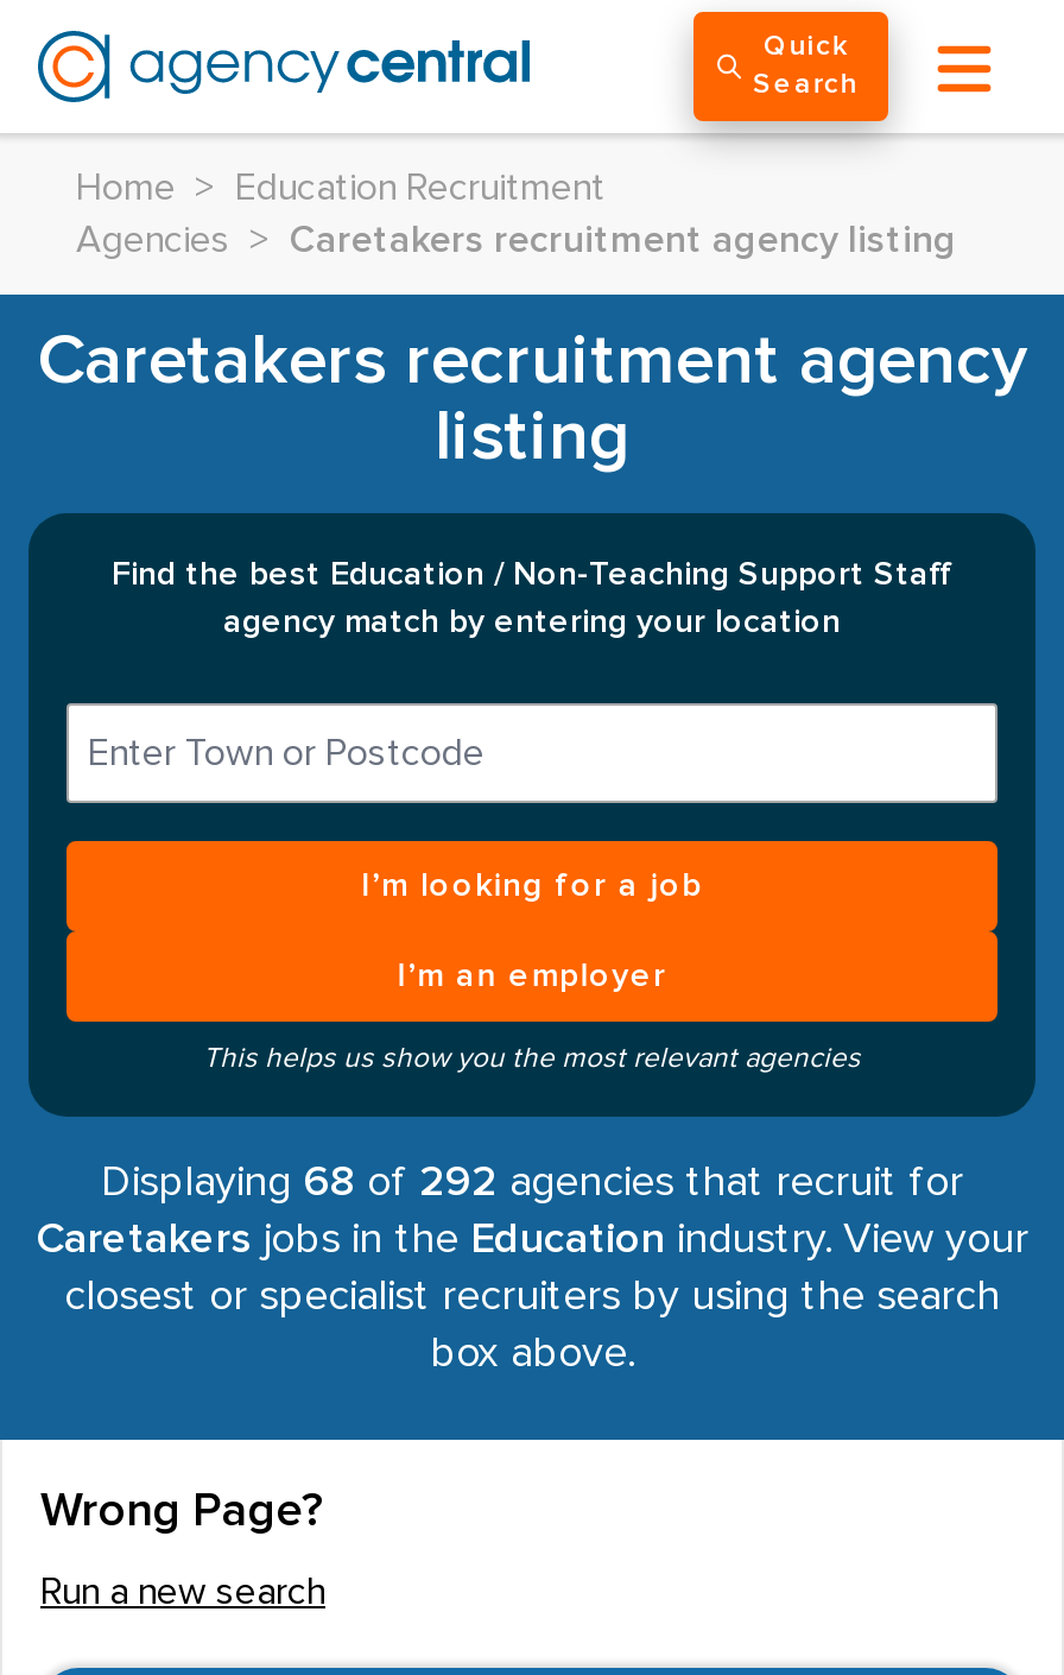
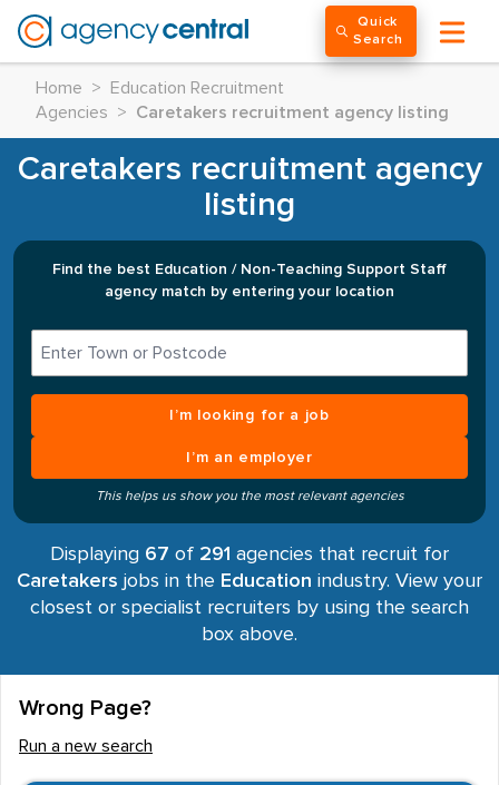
- Displaying 68 of 292 agencies that recruit for
+ Displaying 67 of 291 agencies that recruit for
